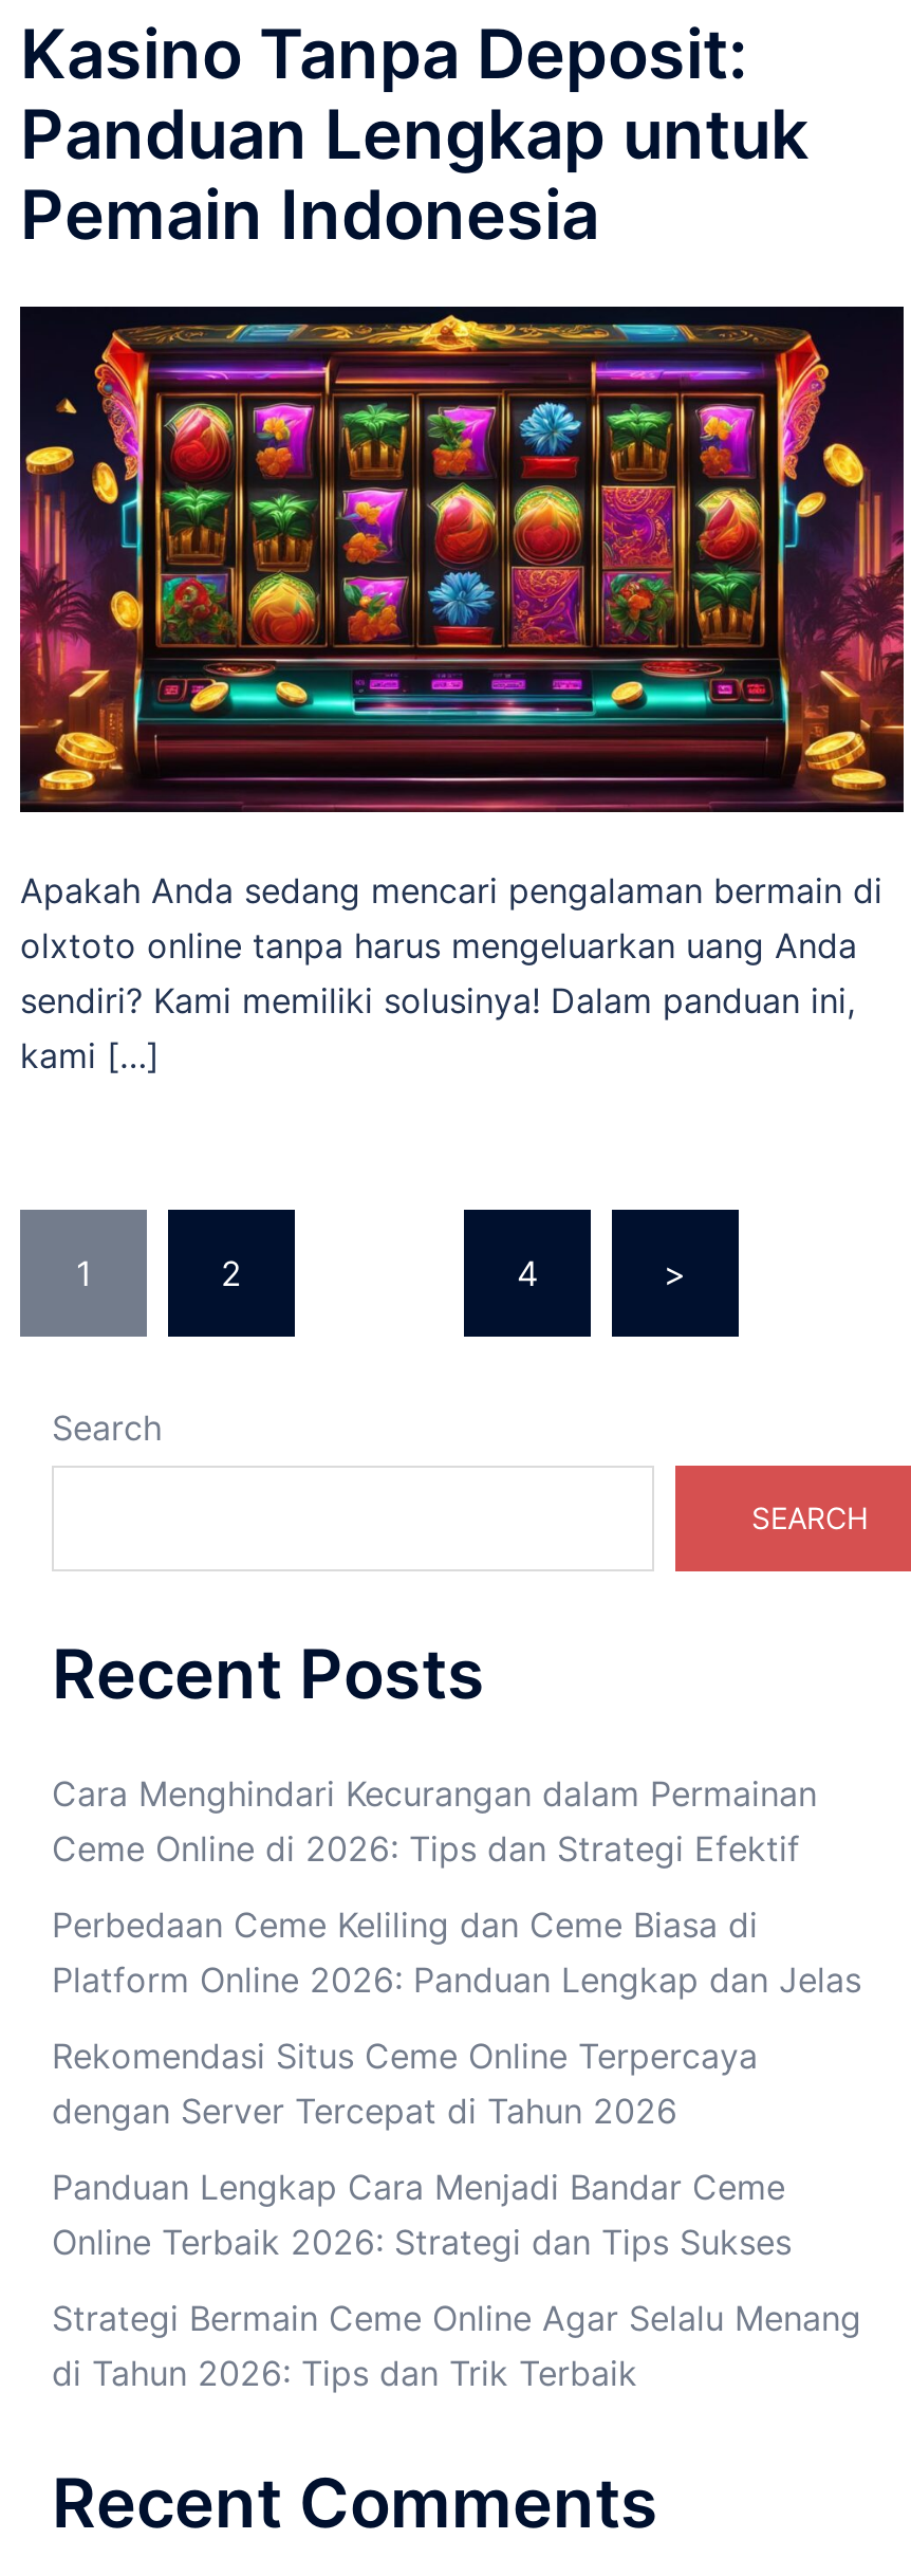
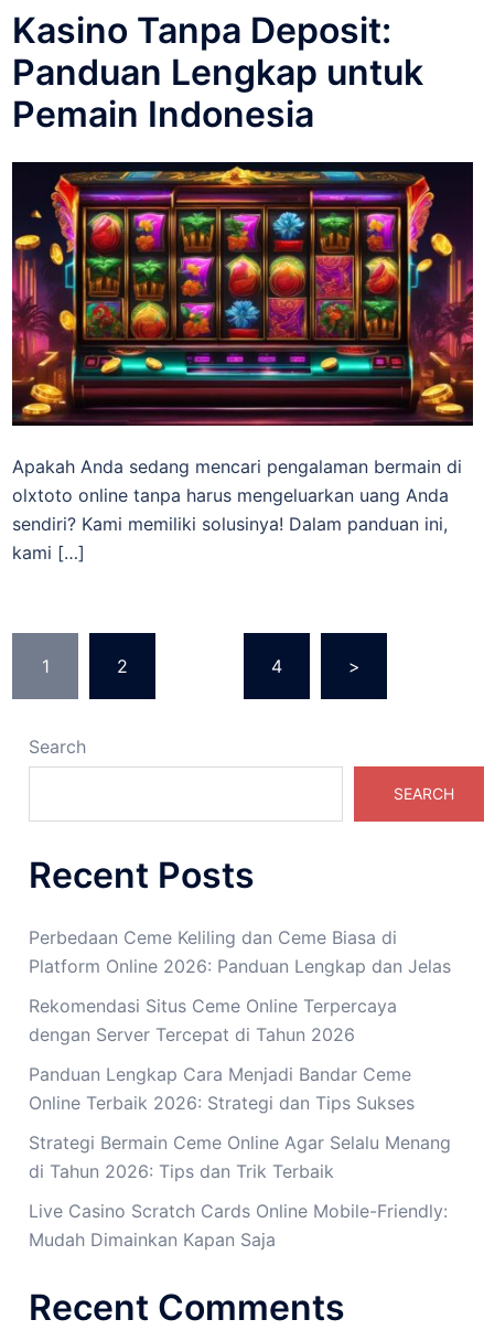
- Cara Menghindari Kecurangan dalam Permainan
- Ceme Online di 2026: Tips dan Strategi Efektif

moved up: Perbedaan Ceme Keliling dan Ceme Biasa di | Platform Online 2026: Panduan Lengkap dan Jelas | Rekomendasi Situs Ceme Online Terpercaya | dengan Server Tercepat di Tahun 2026 | Panduan Lengkap Cara Menjadi Bandar Ceme | Online Terbaik 2026: Strategi dan Tips Sukses | Strategi Bermain Ceme Online Agar Selalu Menang | di Tahun 2026: Tips dan Trik Terbaik

+ Live Casino Scratch Cards Online Mobile-Friendly:
+ Mudah Dimainkan Kapan Saja
